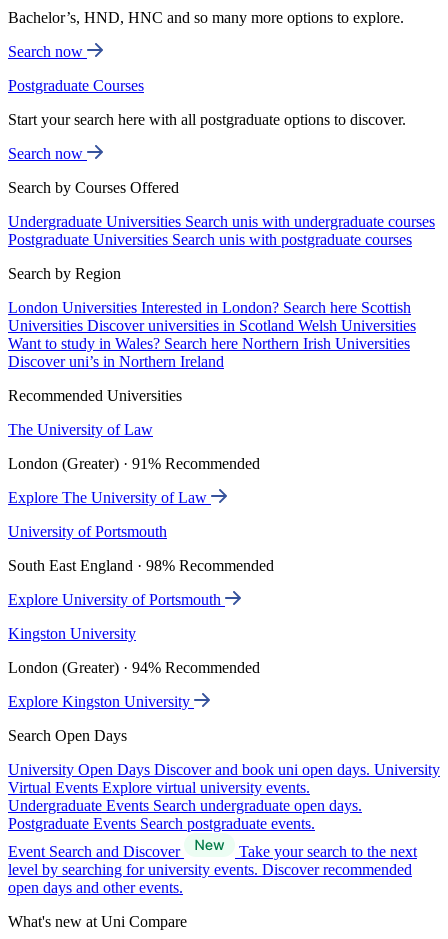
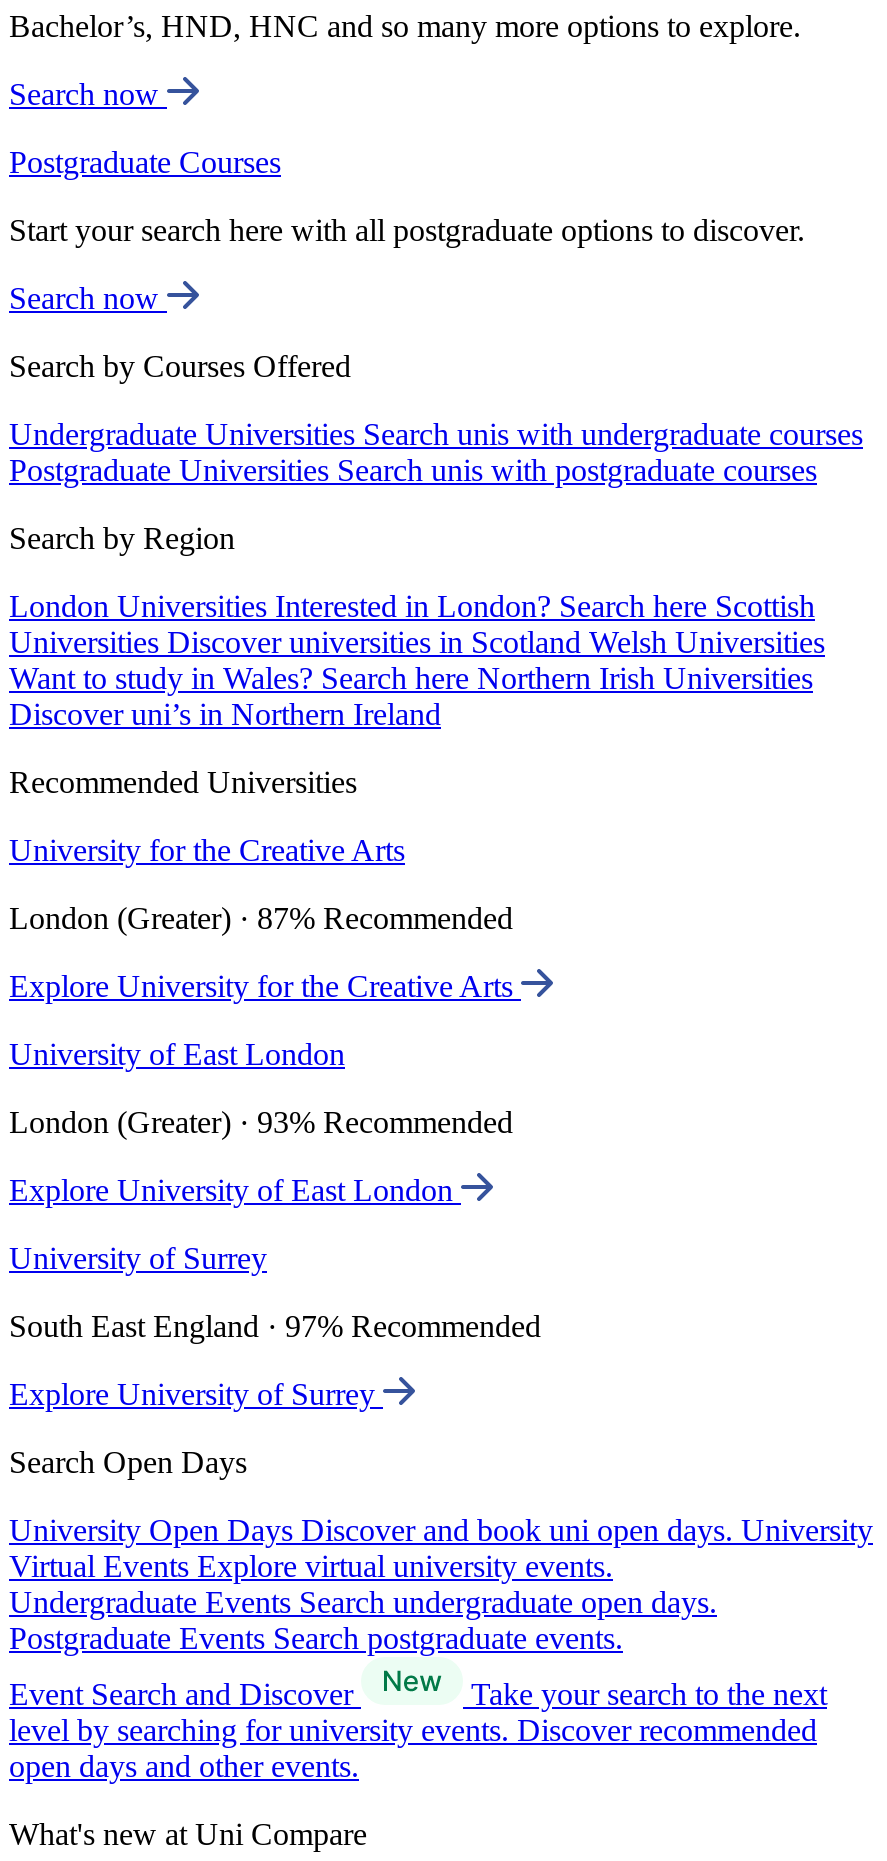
- The University of Law
+ University for the Creative Arts

- London (Greater) · 91% Recommended
+ London (Greater) · 87% Recommended

- Explore The University of Law
+ Explore University for the Creative Arts

- University of Portsmouth
+ University of East London

- South East England · 98% Recommended
+ London (Greater) · 93% Recommended

- Explore University of Portsmouth
+ Explore University of East London

- Kingston University
+ University of Surrey

- London (Greater) · 94% Recommended
+ South East England · 97% Recommended

- Explore Kingston University
+ Explore University of Surrey
